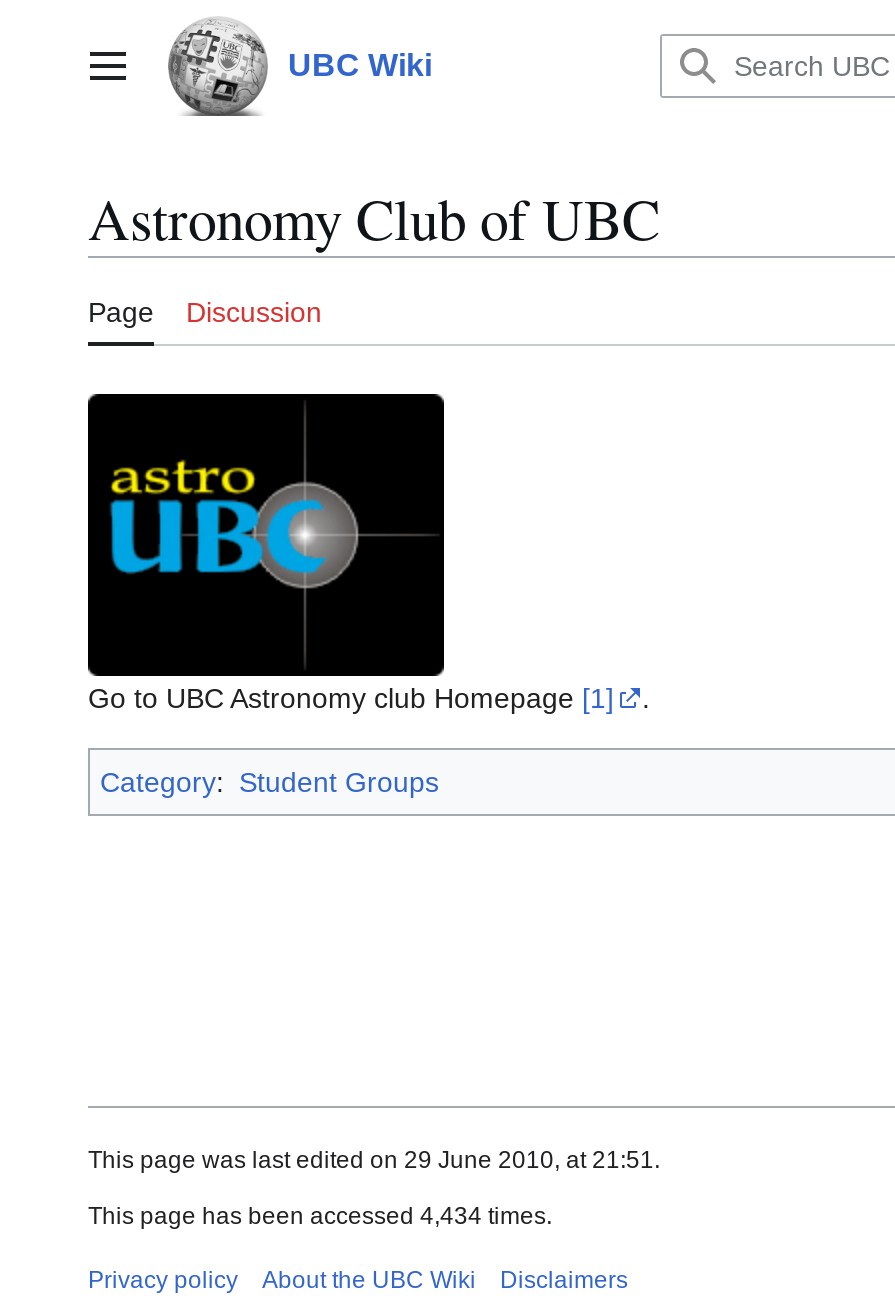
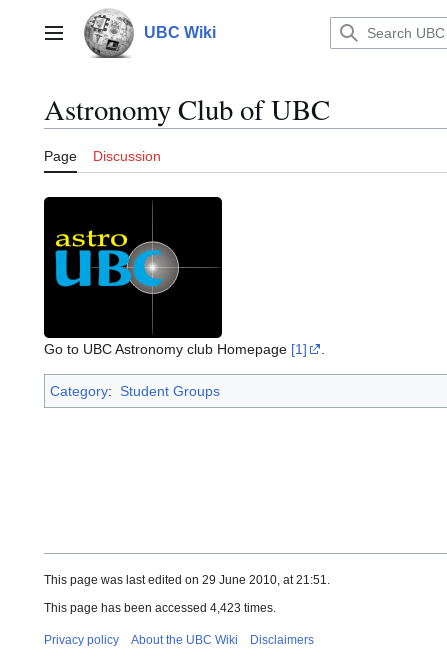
- This page has been accessed 4,434 times.
+ This page has been accessed 4,423 times.
